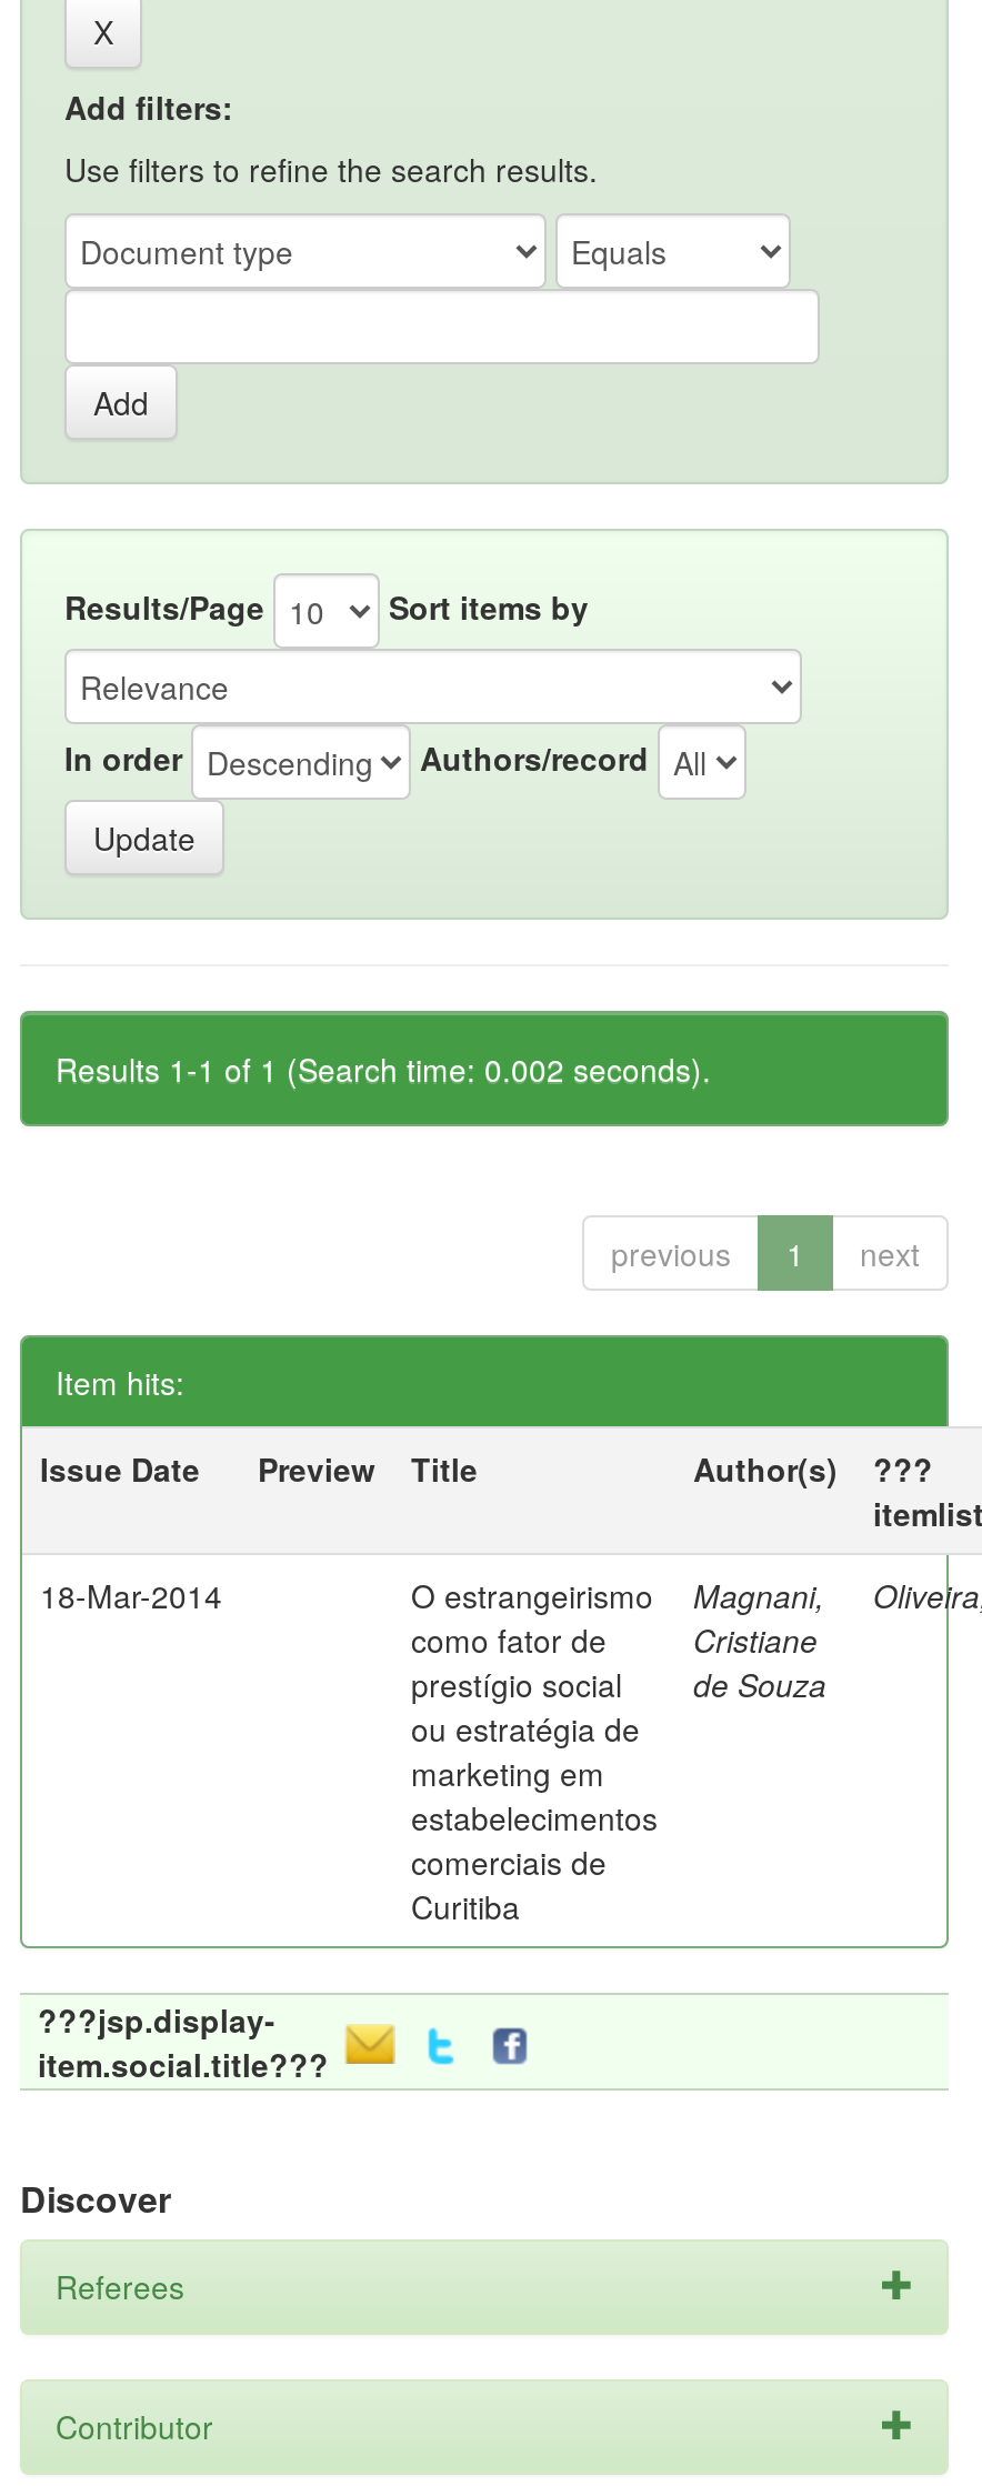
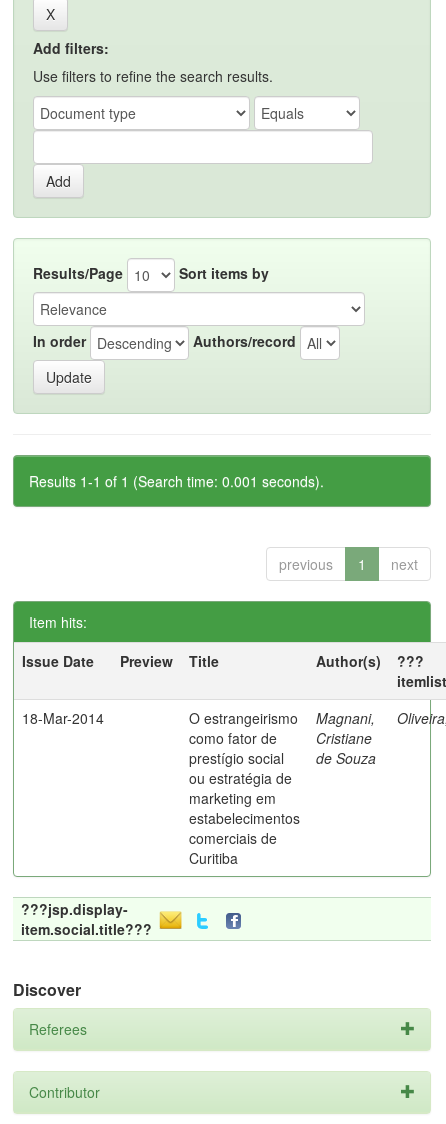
- Results 1-1 of 1 (Search time: 0.002 seconds).
+ Results 1-1 of 1 (Search time: 0.001 seconds).
